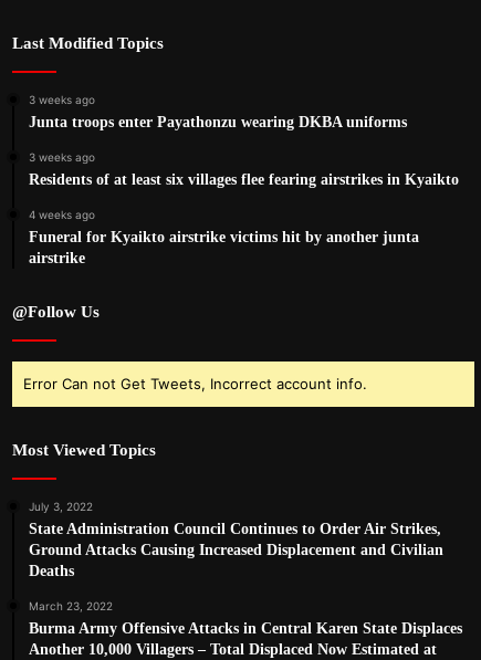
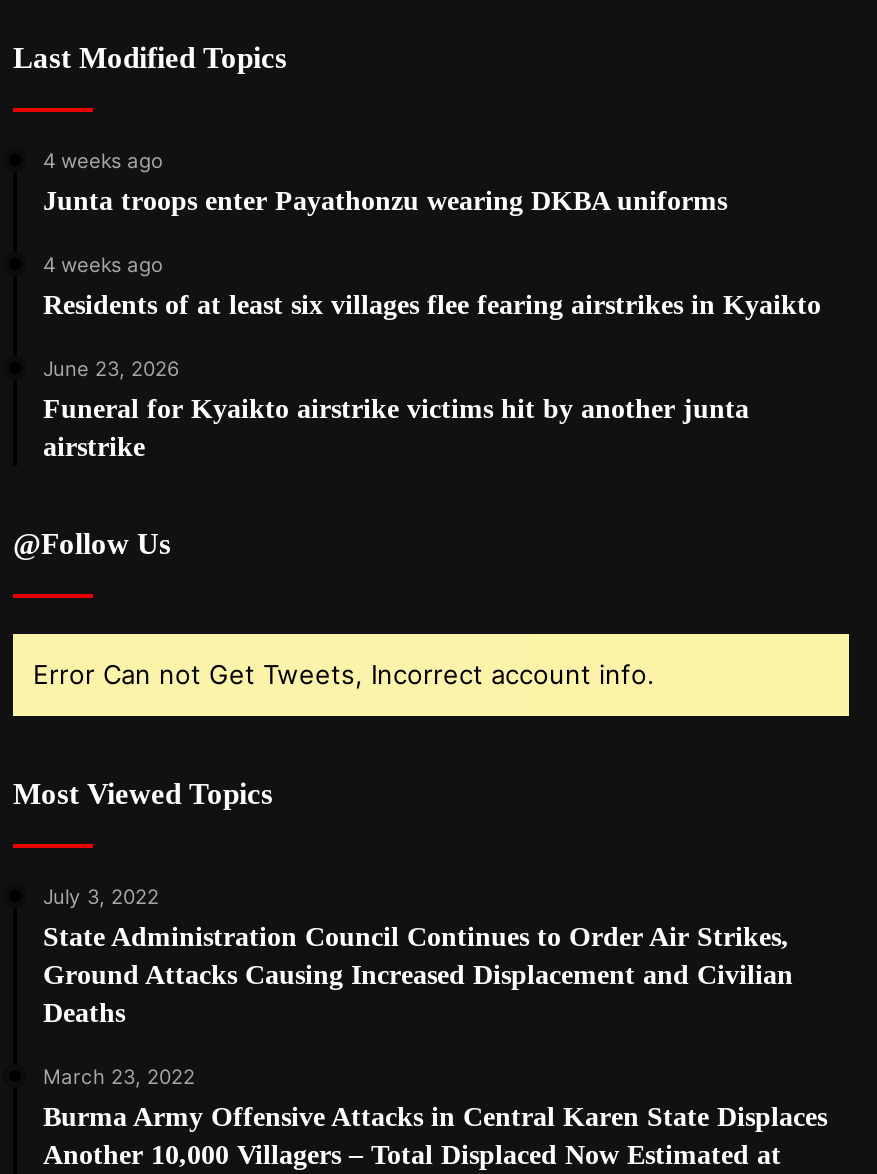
- 3 weeks ago
+ 4 weeks ago

- 3 weeks ago
+ 4 weeks ago

- 4 weeks ago
+ June 23, 2026
